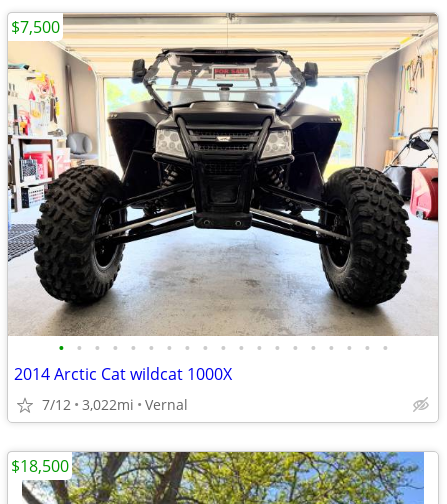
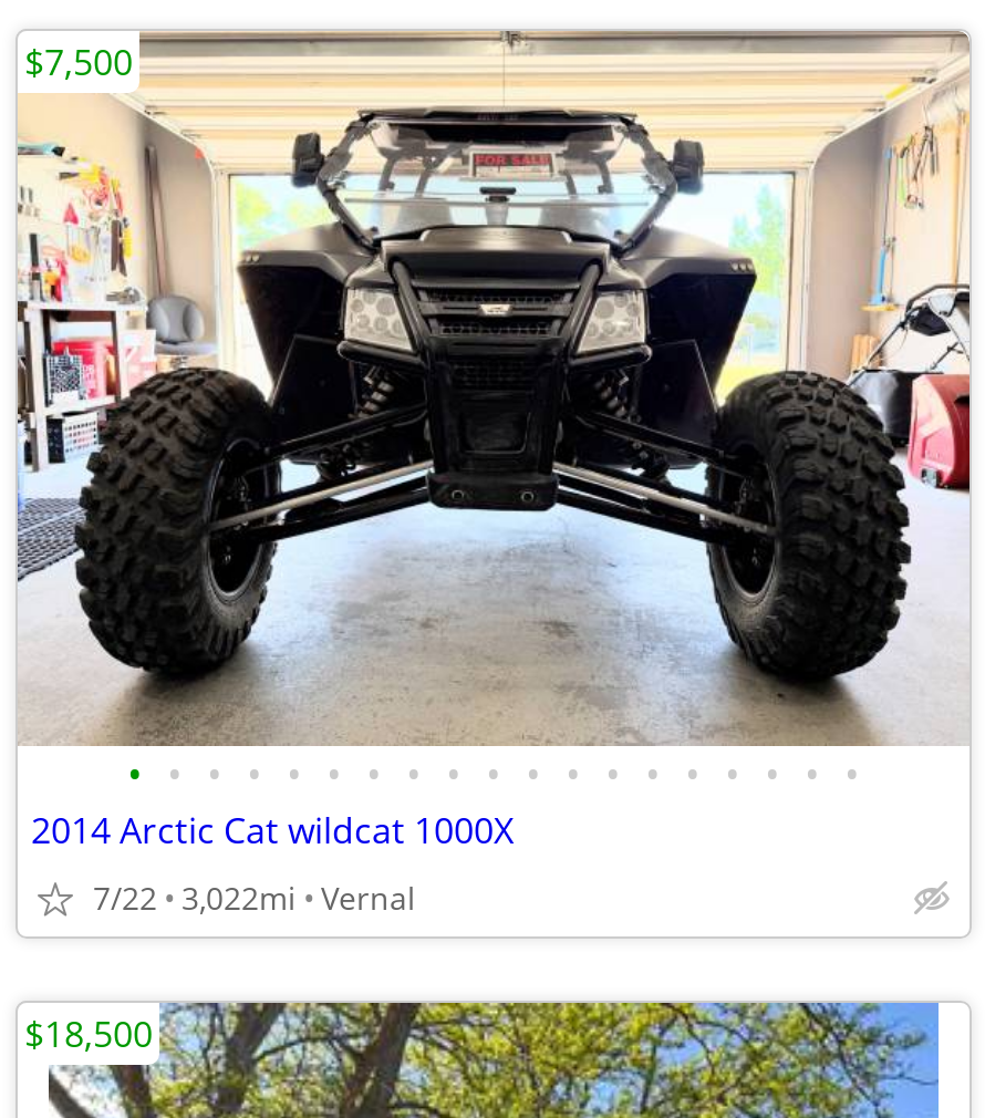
- 7/12 3,022mi Vernal
+ 7/22 3,022mi Vernal
